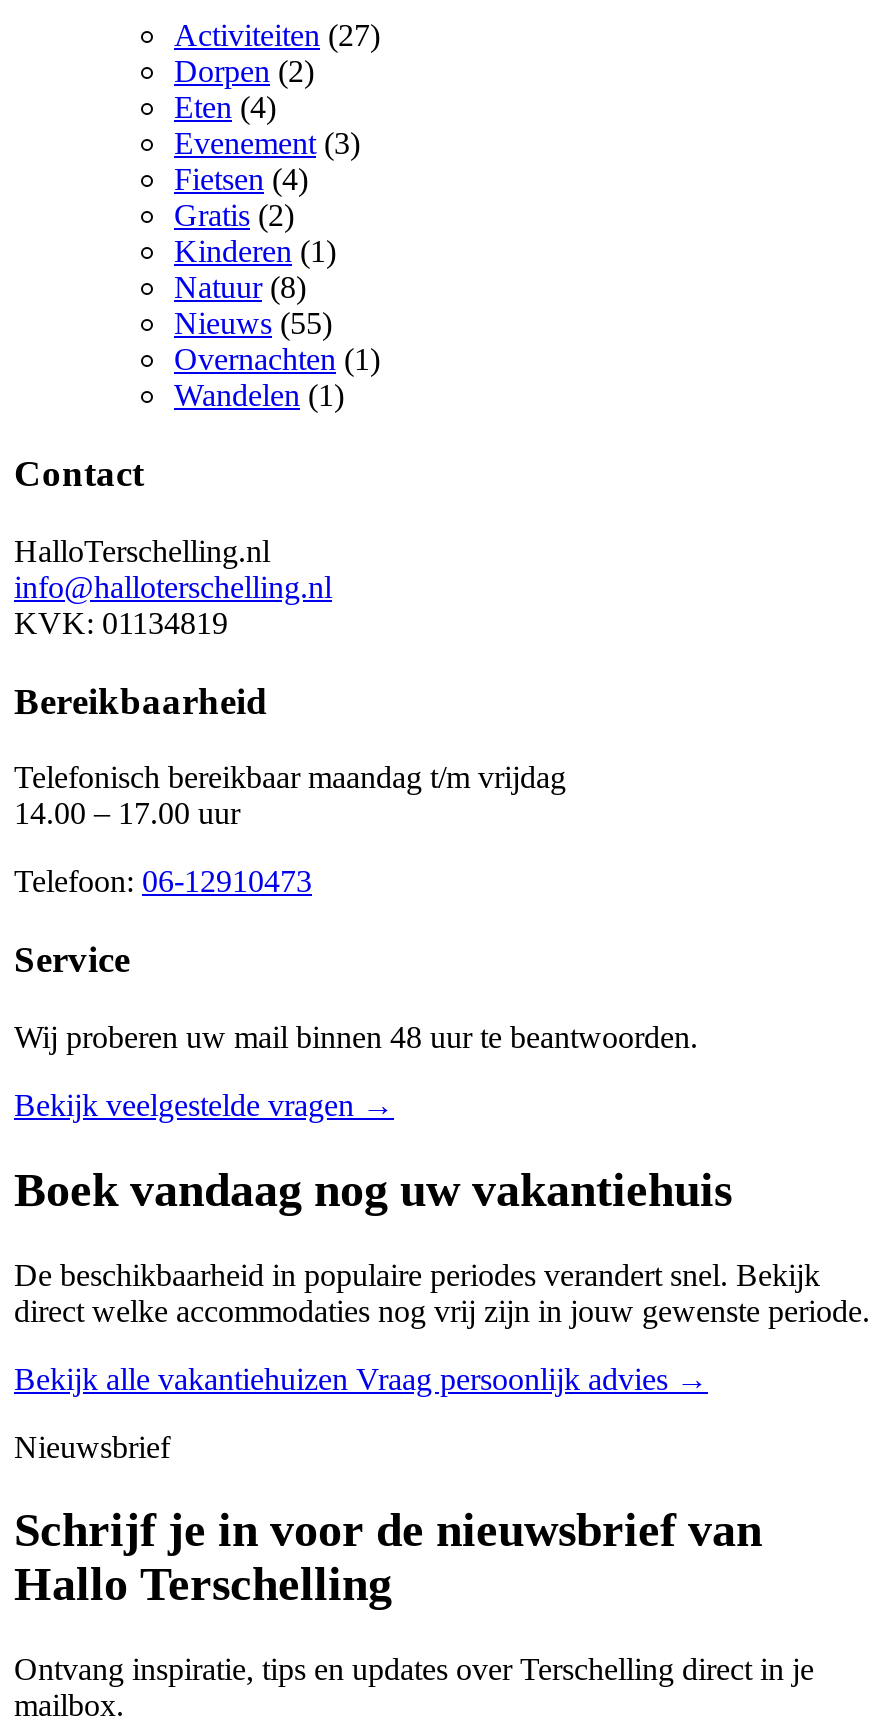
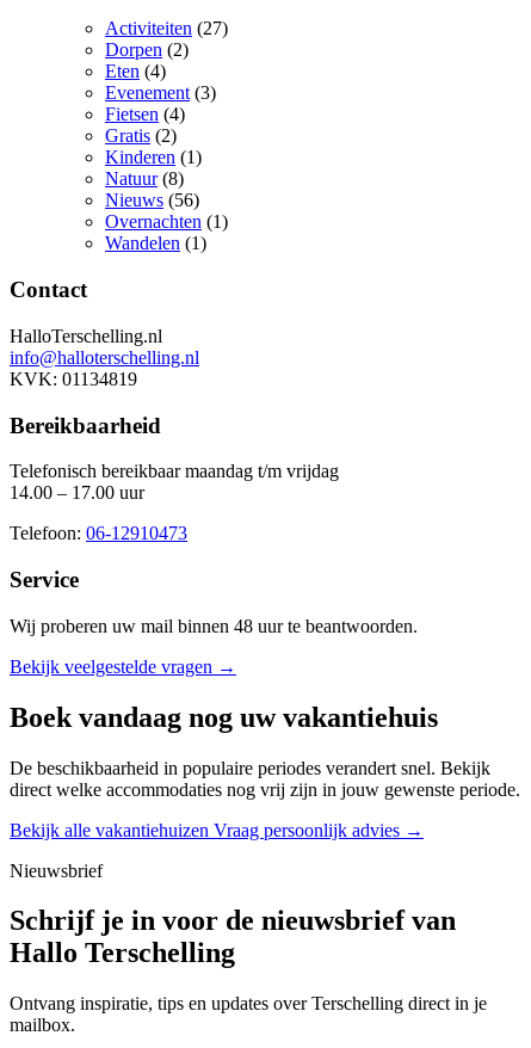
- Nieuws (55)
+ Nieuws (56)
